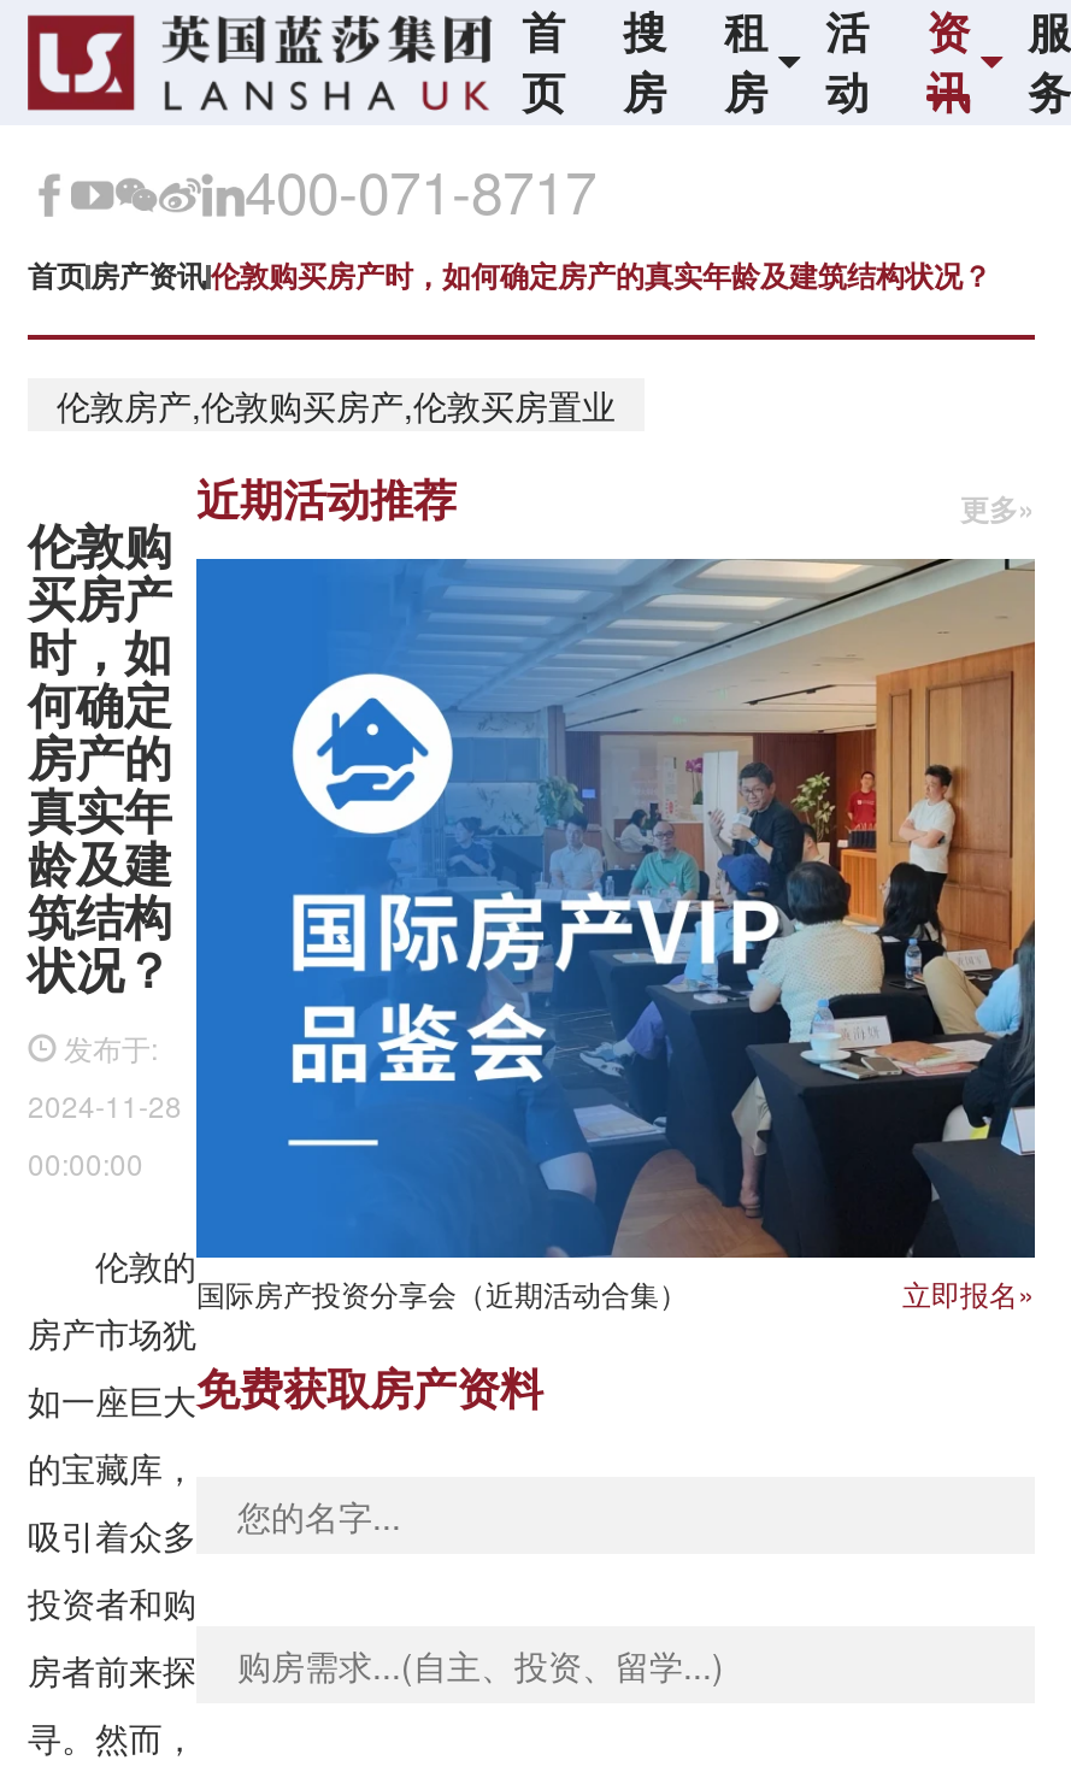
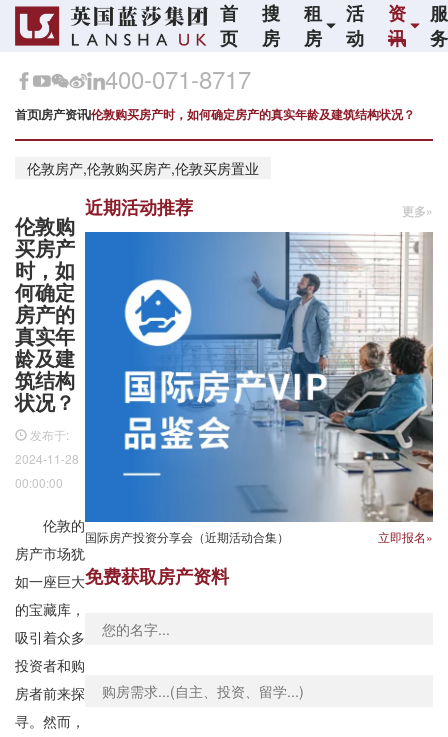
- [image]
+ [image]
